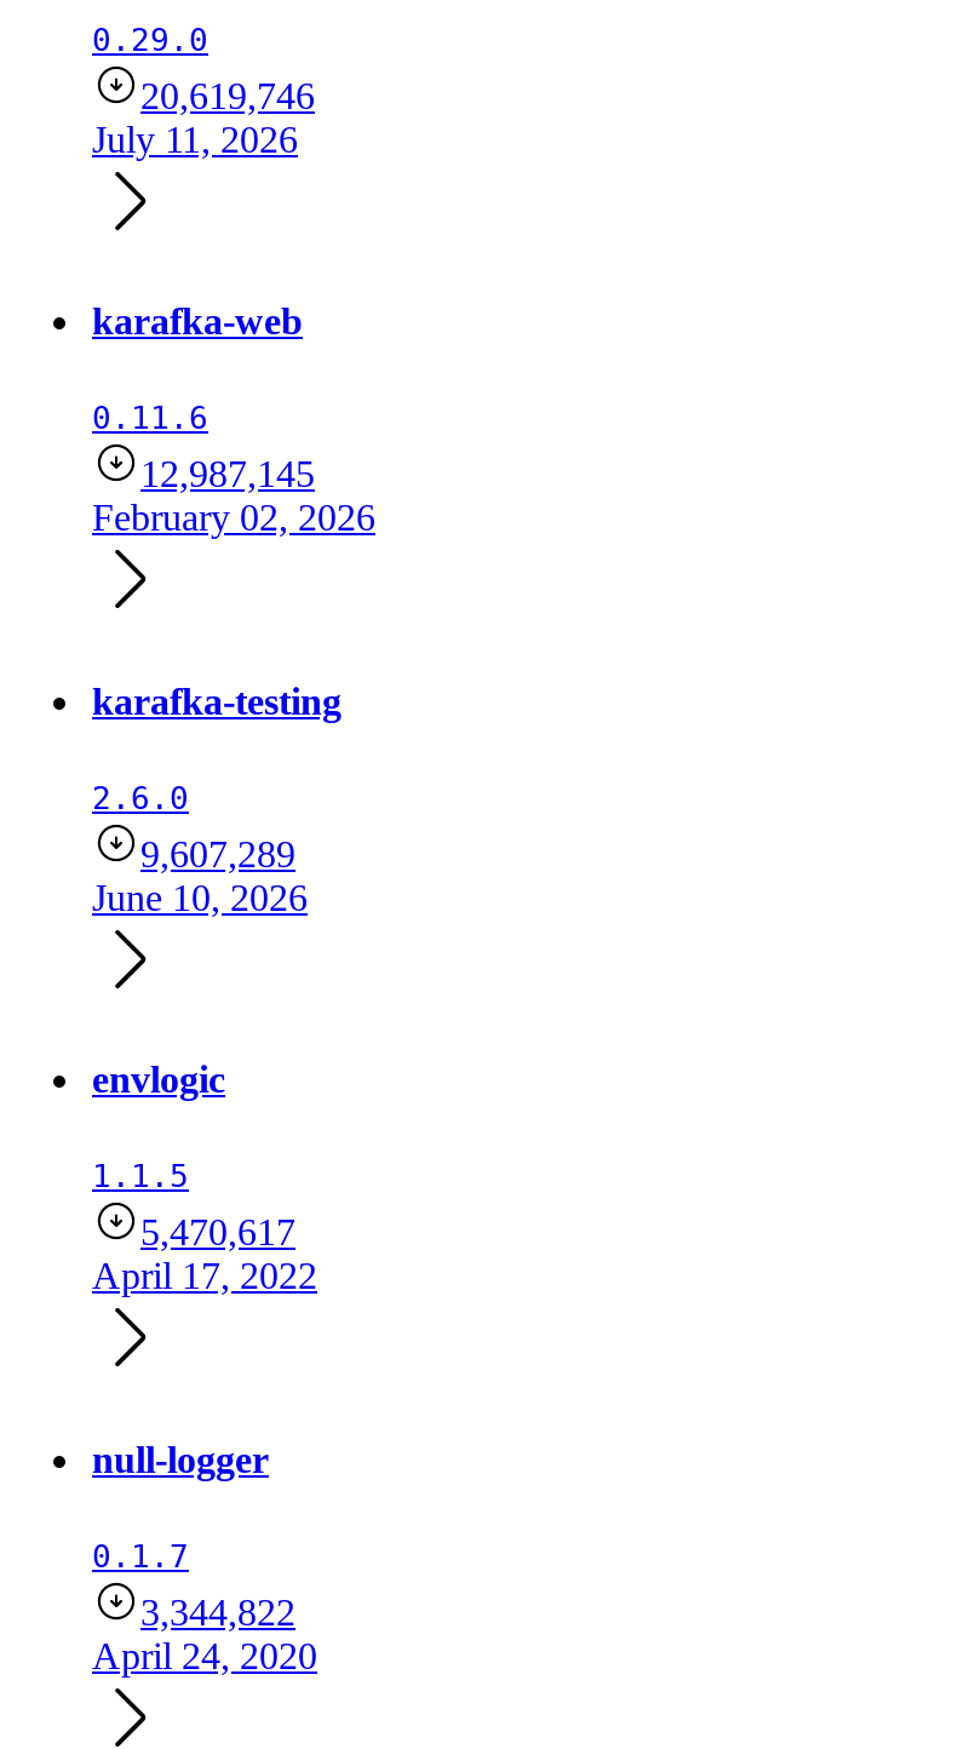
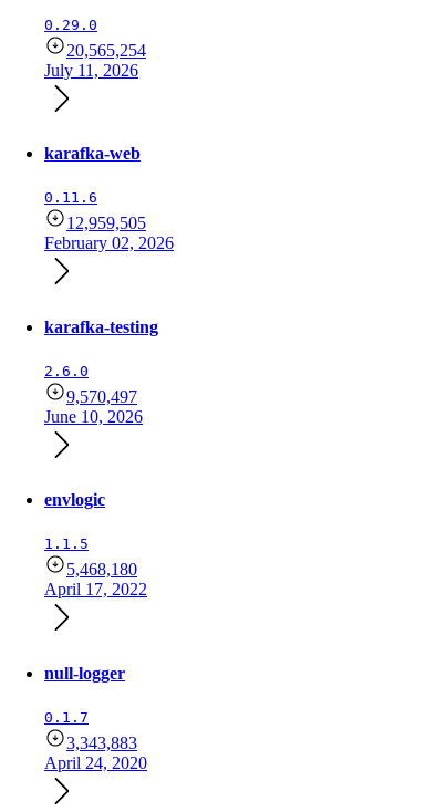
- 20,619,746
+ 20,565,254

- 12,987,145
+ 12,959,505

- 9,607,289
+ 9,570,497

- 5,470,617
+ 5,468,180

- 3,344,822
+ 3,343,883
